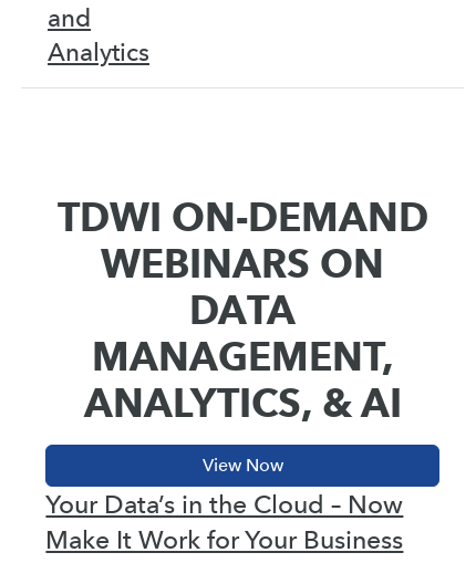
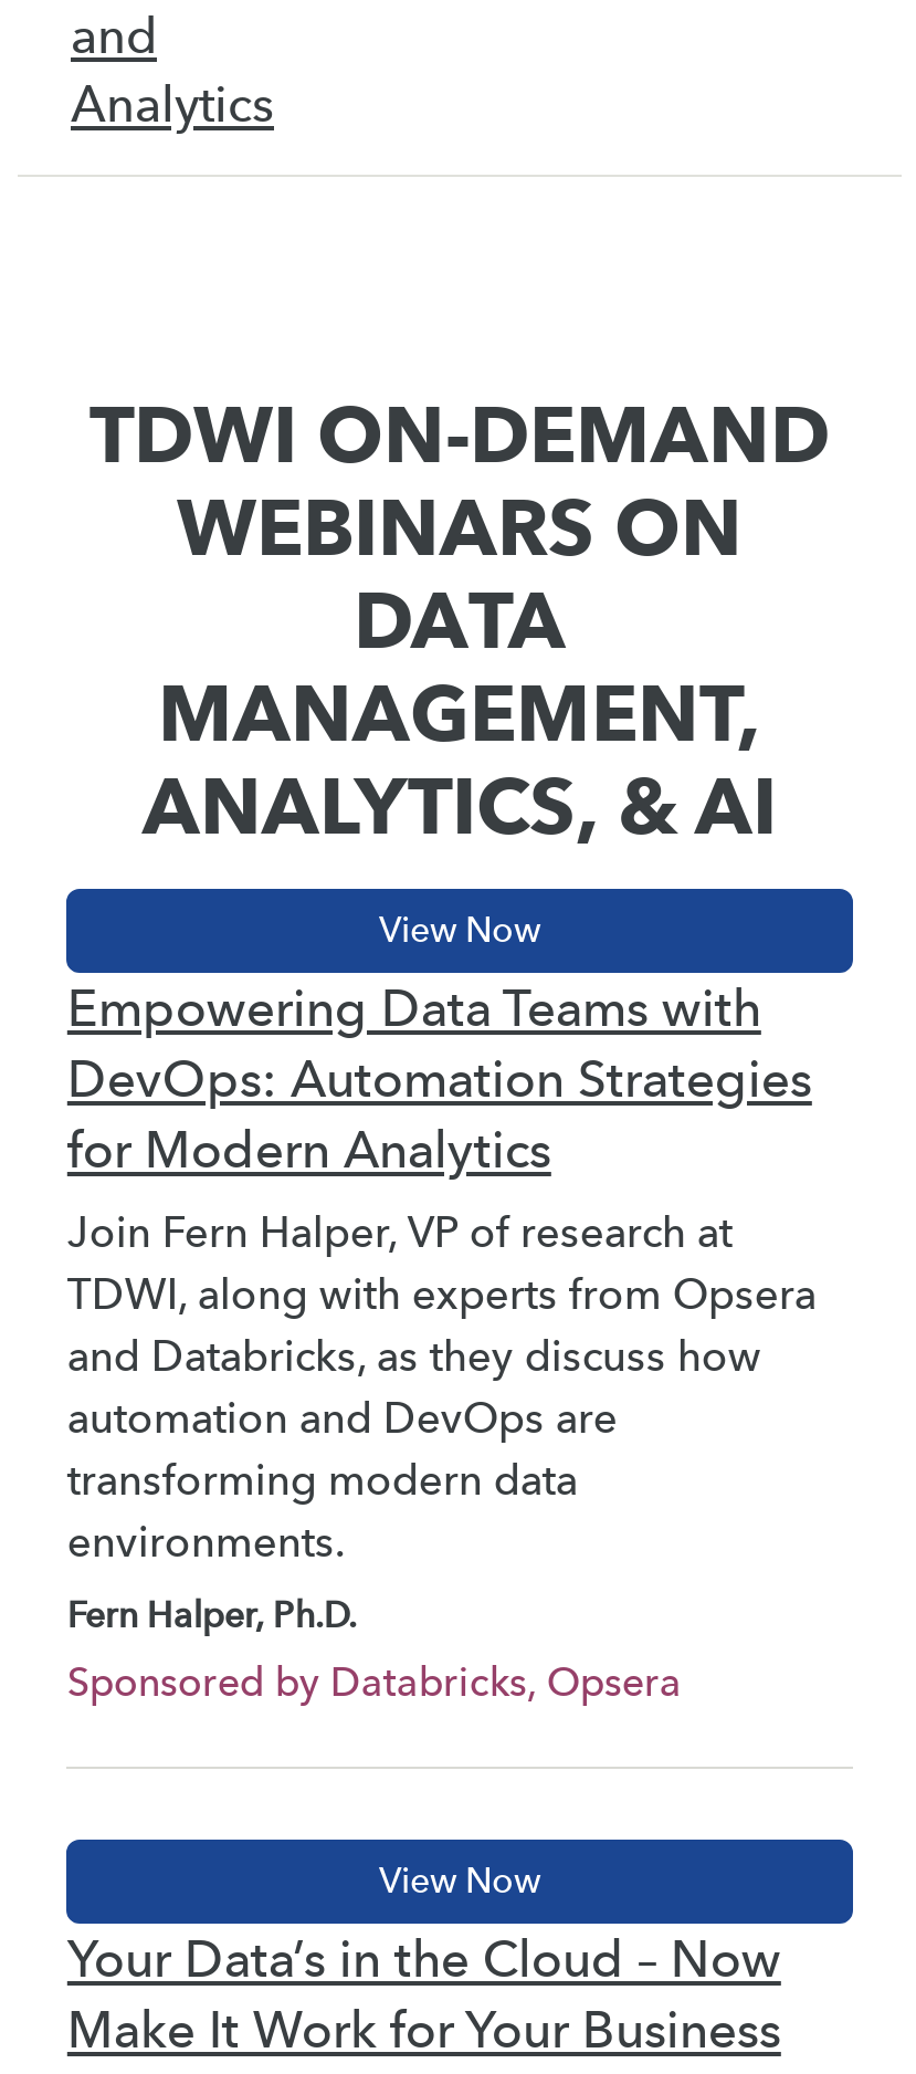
+ Empowering Data Teams with
+ DevOps: Automation Strategies
+ for Modern Analytics
+ Join Fern Halper, VP of research at
+ TDWI, along with experts from Opsera
+ and Databricks, as they discuss how
+ automation and DevOps are
+ transforming modern data
+ environments.
+ Fern Halper, Ph.D.
+ Sponsored by Databricks, Opsera
